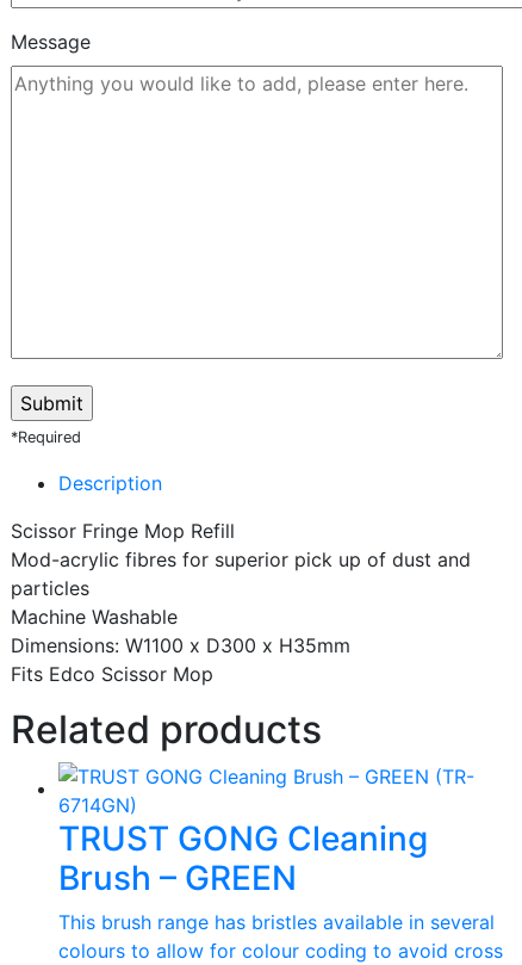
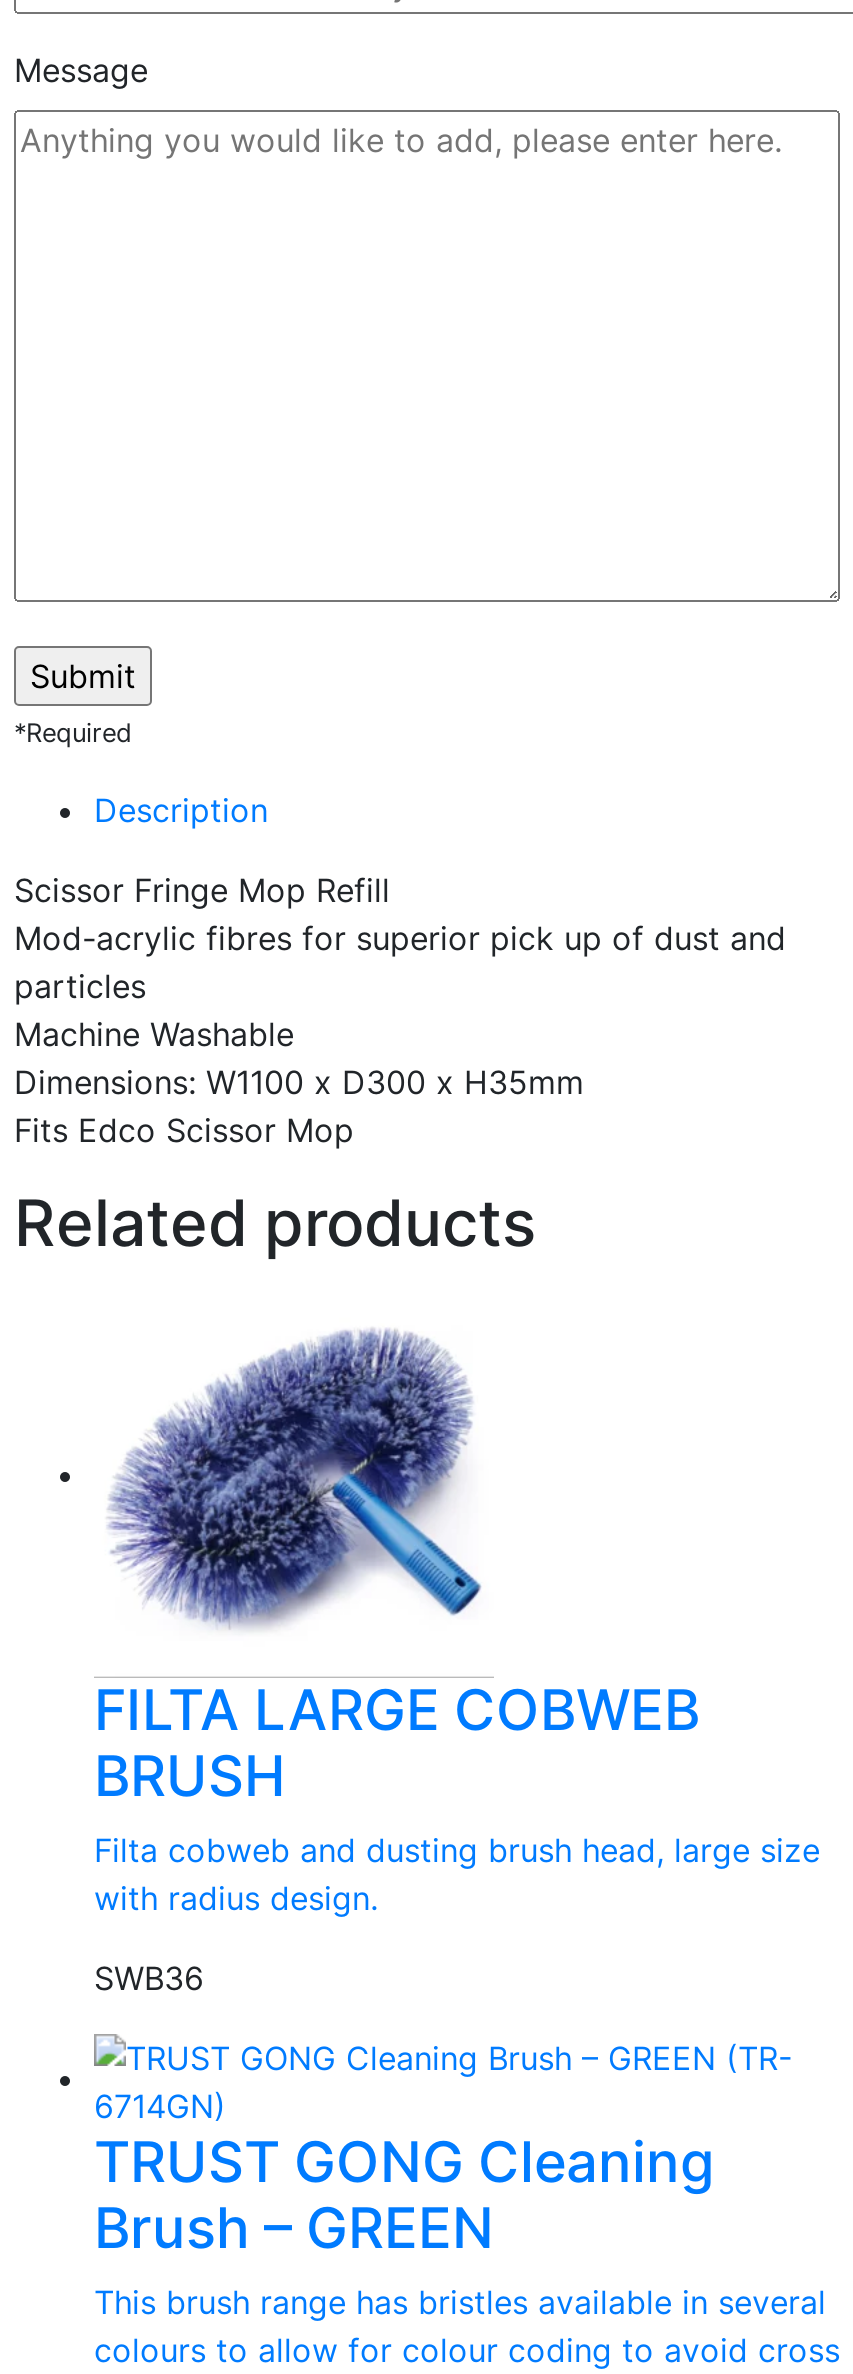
+ [image]
+ FILTA LARGE COBWEB
+ BRUSH
+ Filta cobweb and dusting brush head, large size
+ with radius design.
+ SWB36
